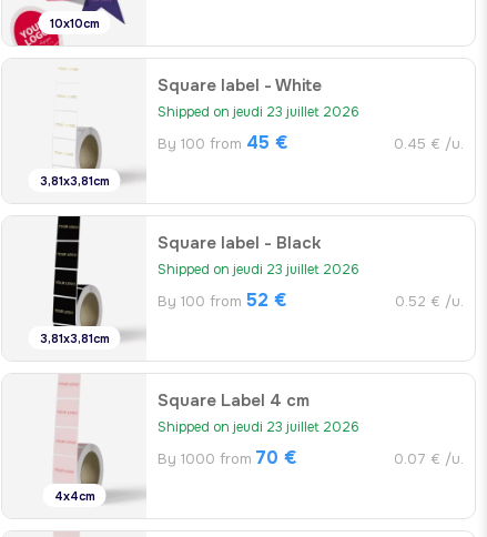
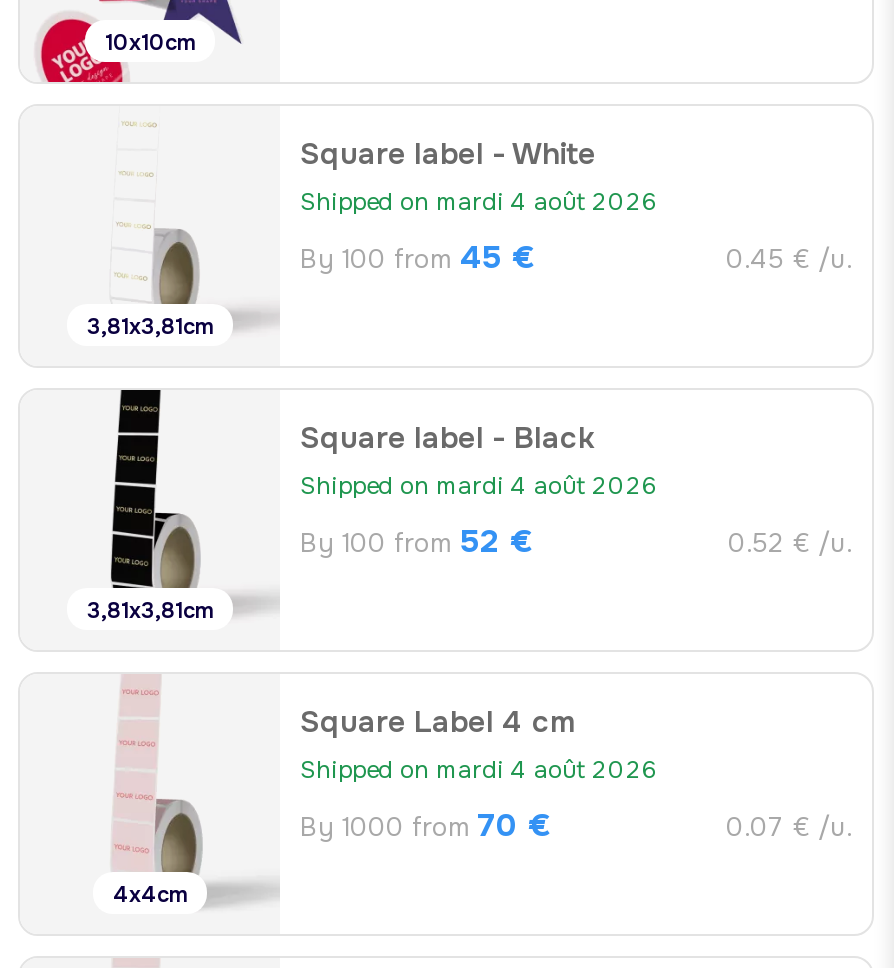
- Shipped on jeudi 23 juillet 2026
+ Shipped on mardi 4 août 2026

- Shipped on jeudi 23 juillet 2026
+ Shipped on mardi 4 août 2026

- Shipped on jeudi 23 juillet 2026
+ Shipped on mardi 4 août 2026
